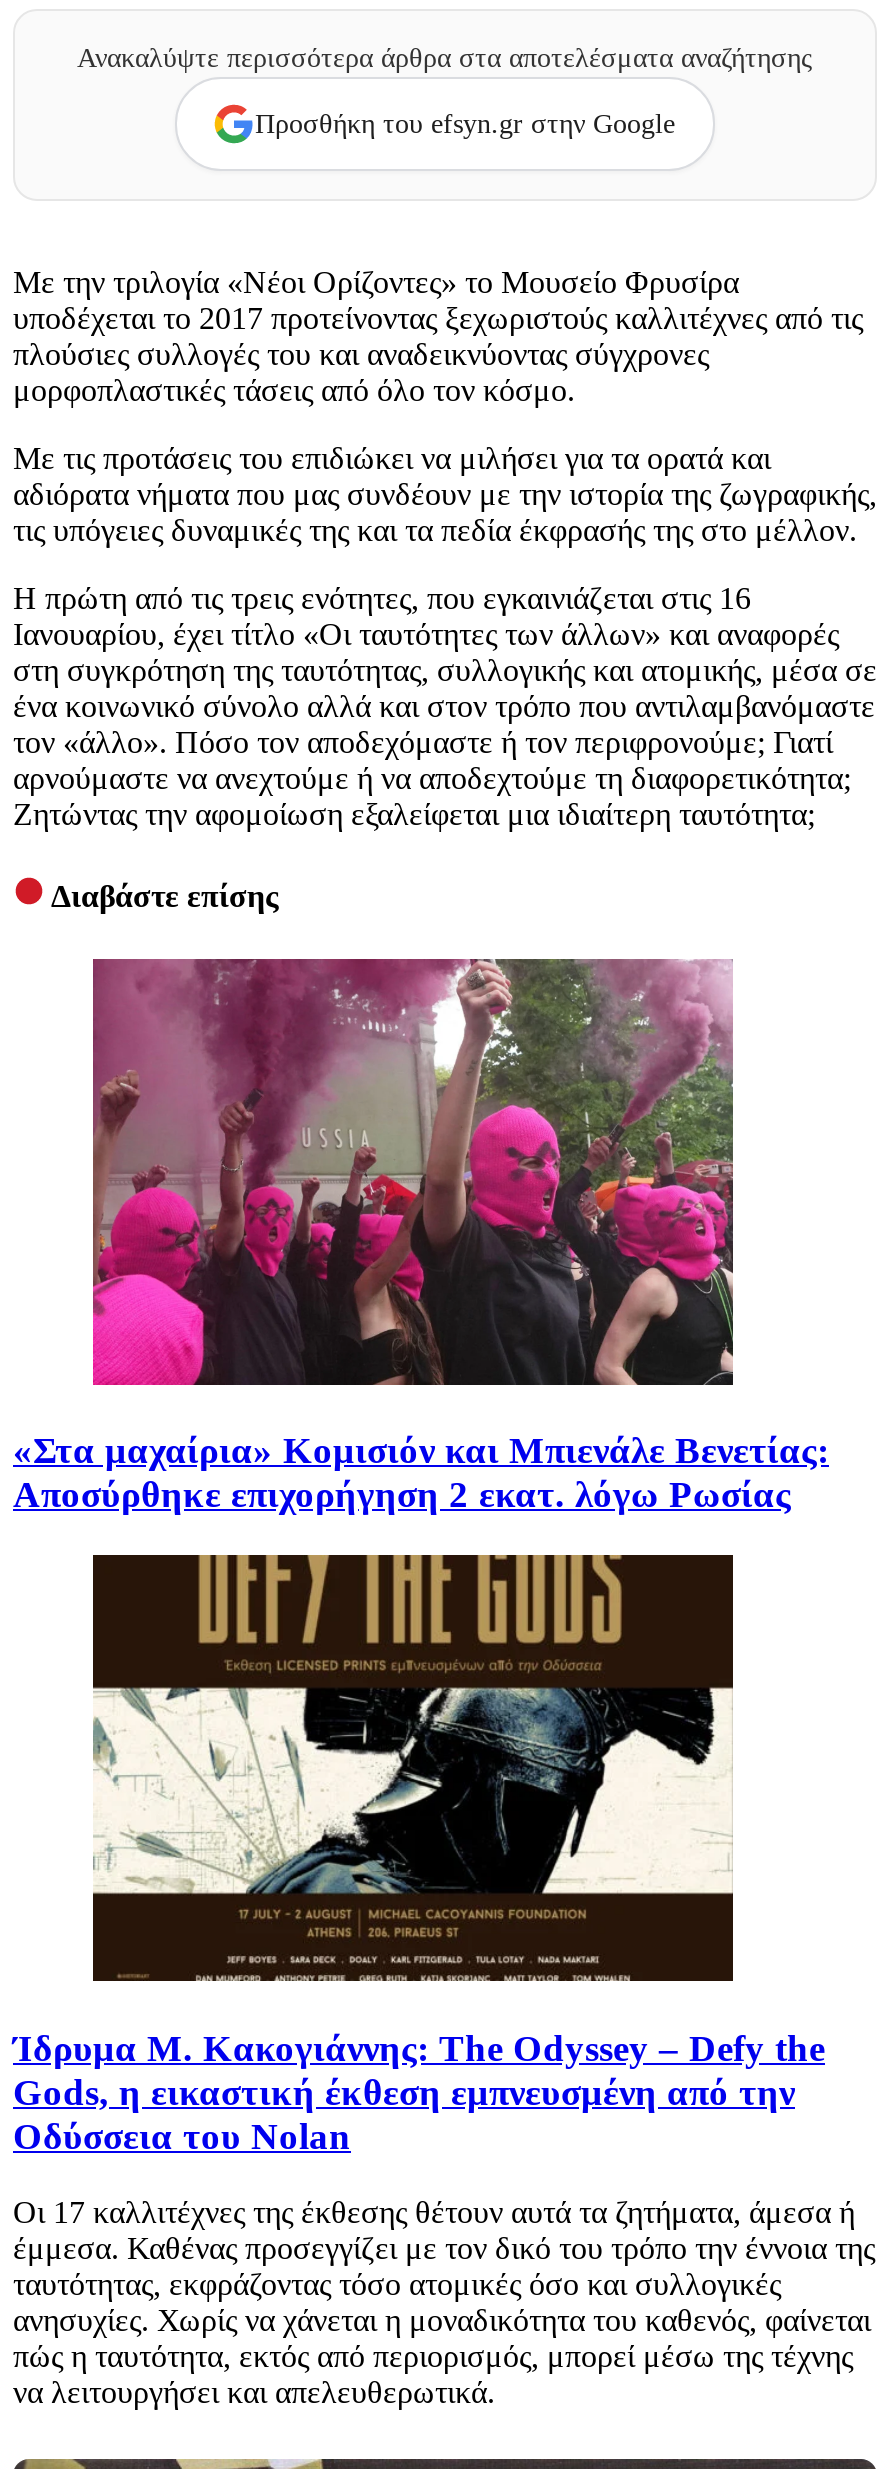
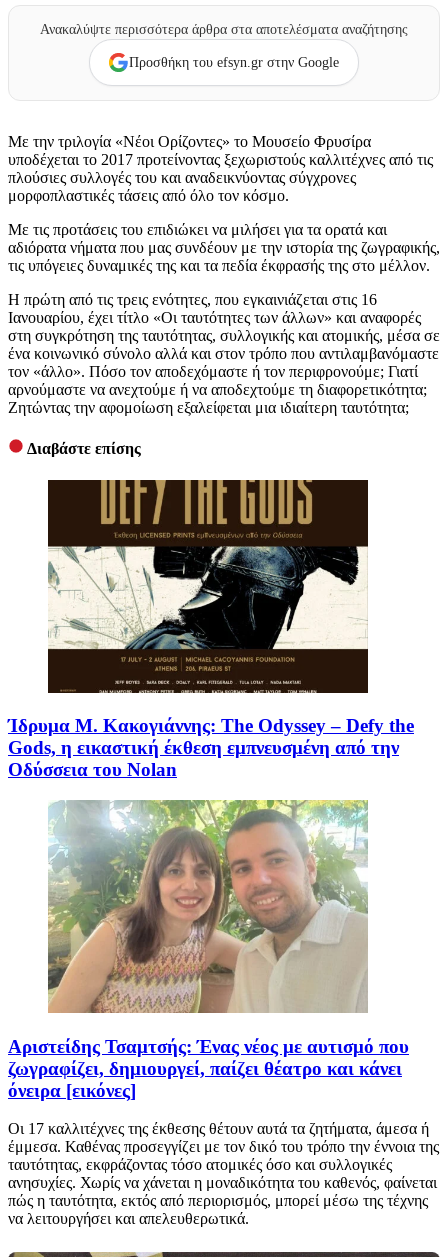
- [image]
- «Στα μαχαίρια» Κομισιόν και Μπιενάλε Βενετίας:
- Αποσύρθηκε επιχορήγηση 2 εκατ. λόγω Ρωσίας

moved up: [image]

moved up: [image] | Ίδρυμα Μ. Κακογιάννης: The Odyssey – Defy the | Gods, η εικαστική έκθεση εμπνευσμένη από την | Οδύσσεια του Nolan

+ [image]
+ Αριστείδης Τσαμτσής: Ένας νέος με αυτισμό που
+ ζωγραφίζει, δημιουργεί, παίζει θέατρο και κάνει
+ όνειρα [εικόνες]
